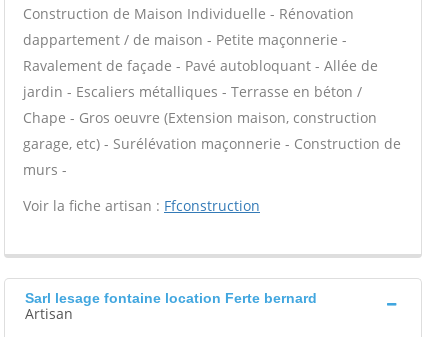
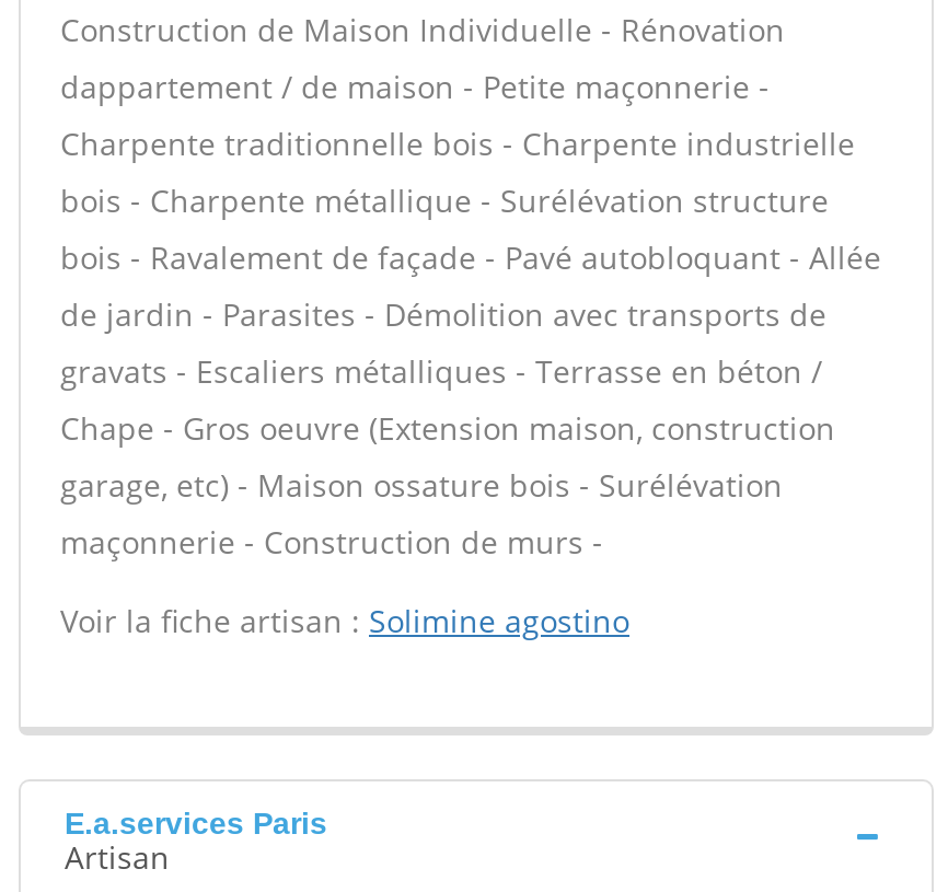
- Ravalement de façade - Pavé autobloquant - Allée de
- jardin - Escaliers métalliques - Terrasse en béton /
+ Charpente traditionnelle bois - Charpente industrielle
+ bois - Charpente métallique - Surélévation structure
+ bois - Ravalement de façade - Pavé autobloquant - Allée
+ de jardin - Parasites - Démolition avec transports de
+ gravats - Escaliers métalliques - Terrasse en béton /

- garage, etc) - Surélévation maçonnerie - Construction de
- murs -
+ garage, etc) - Maison ossature bois - Surélévation
+ maçonnerie - Construction de murs -

- Voir la fiche artisan : Ffconstruction
+ Voir la fiche artisan : Solimine agostino

- Sarl lesage fontaine location Ferte bernard
+ E.a.services Paris
